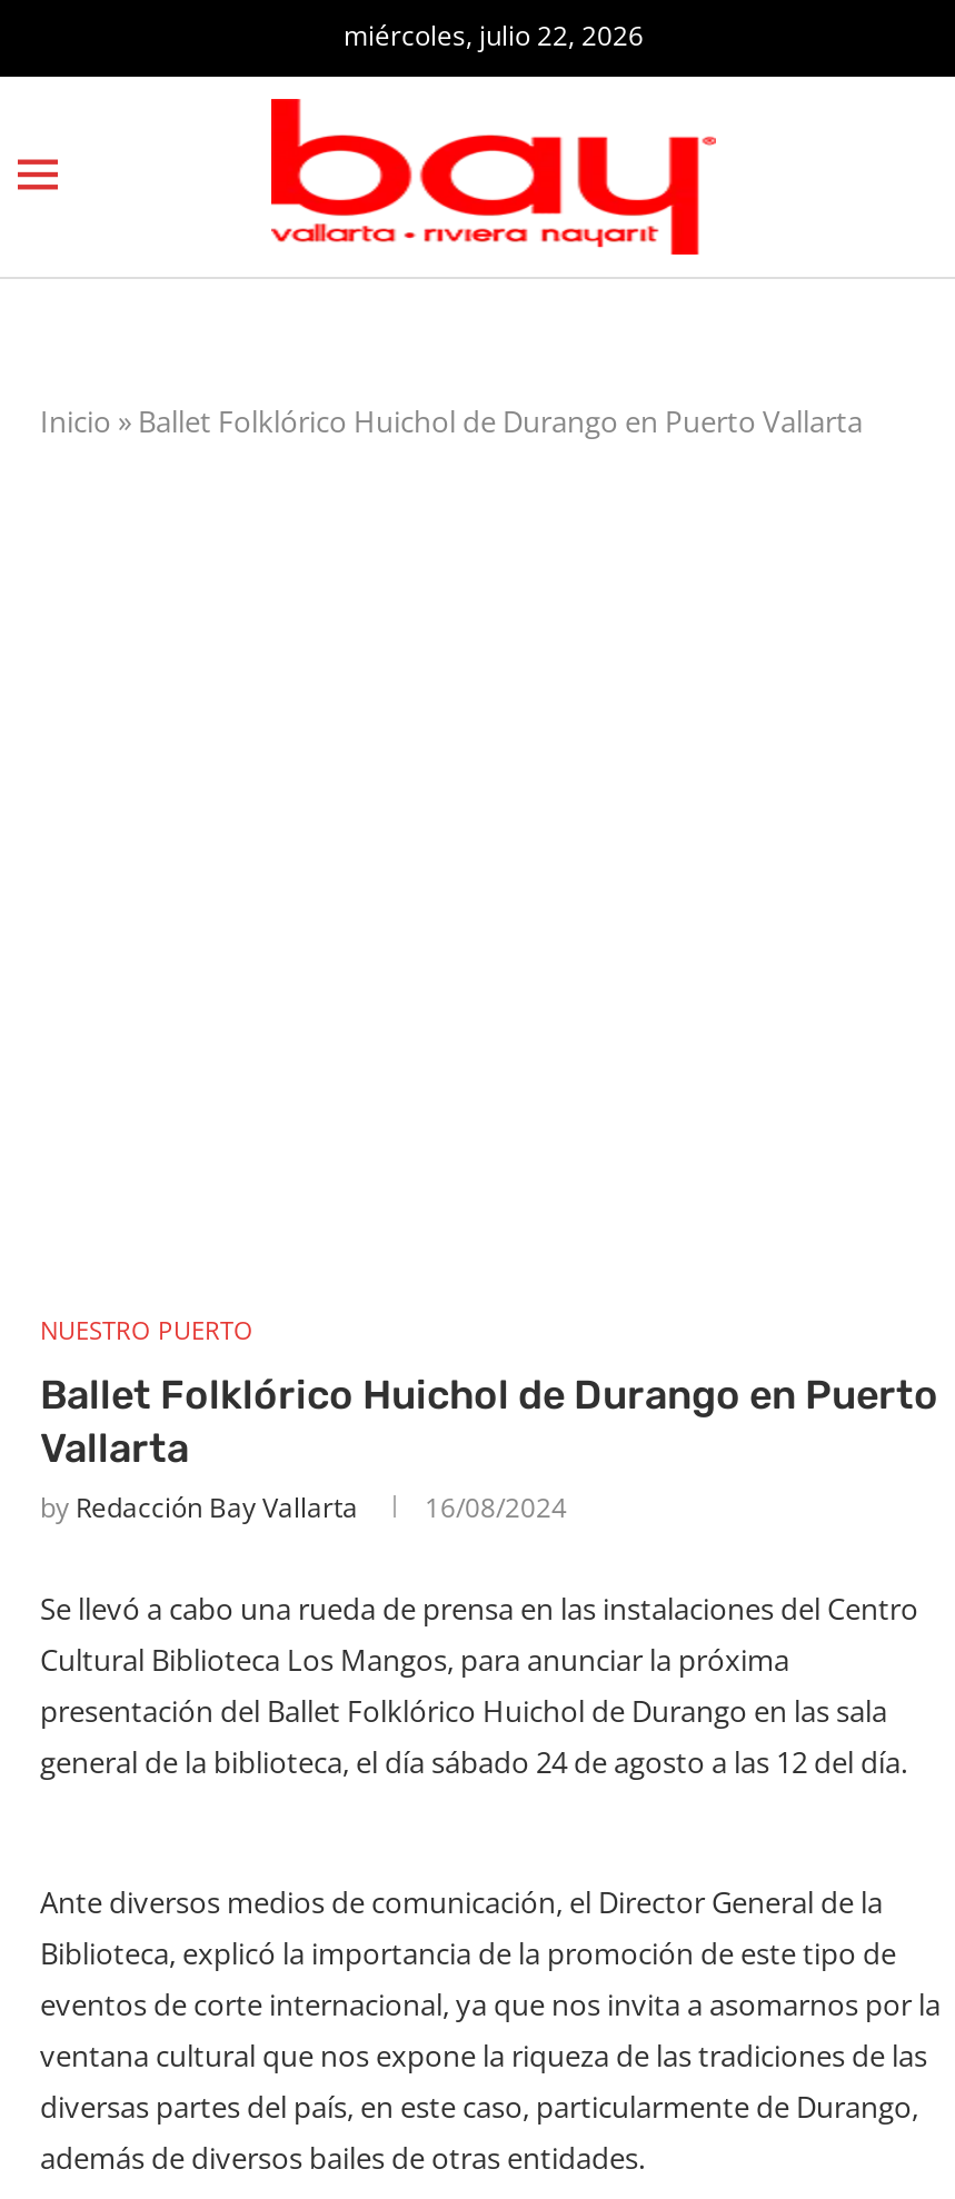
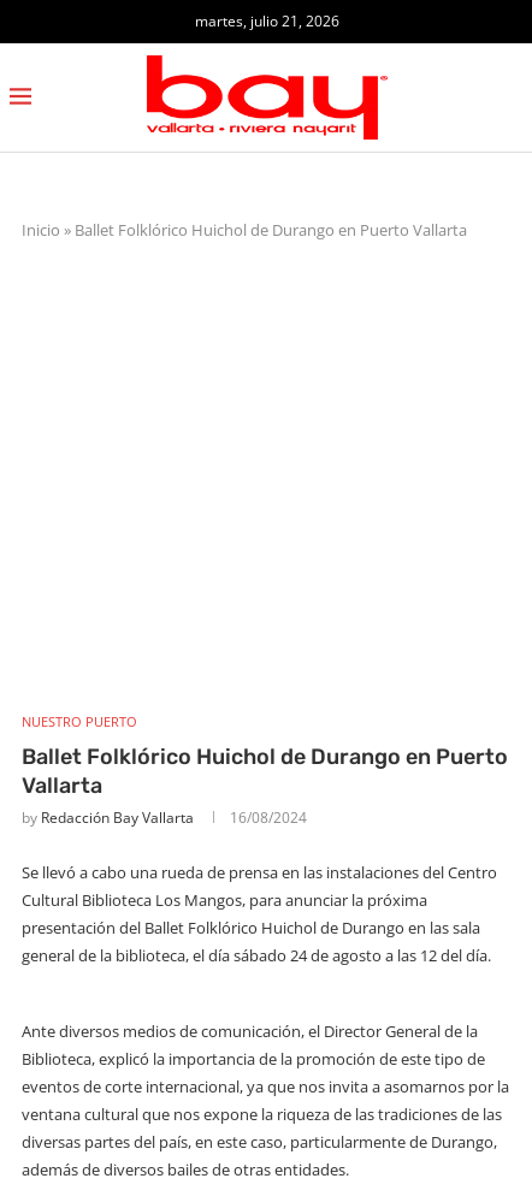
- miércoles, julio 22, 2026
+ martes, julio 21, 2026
